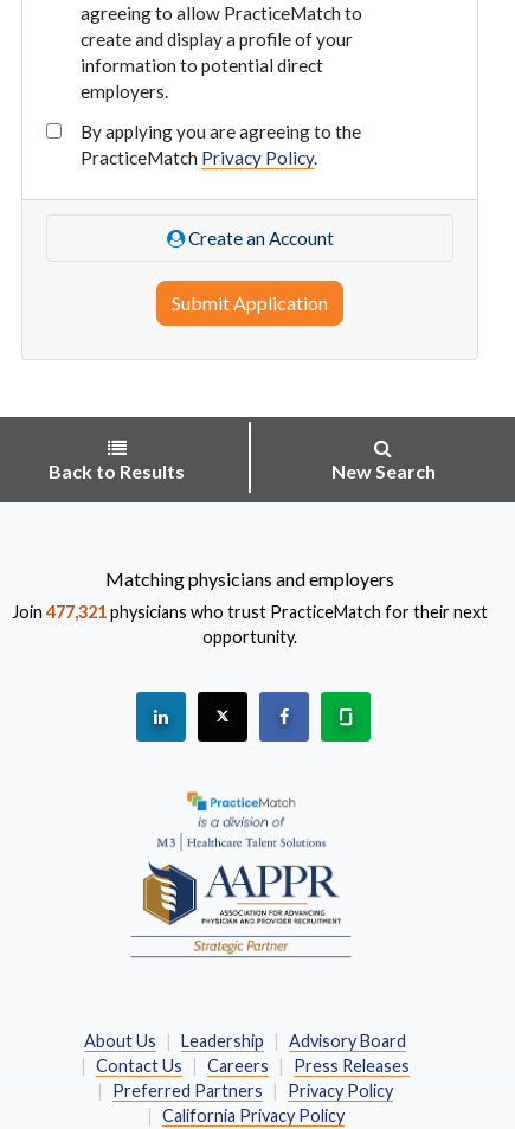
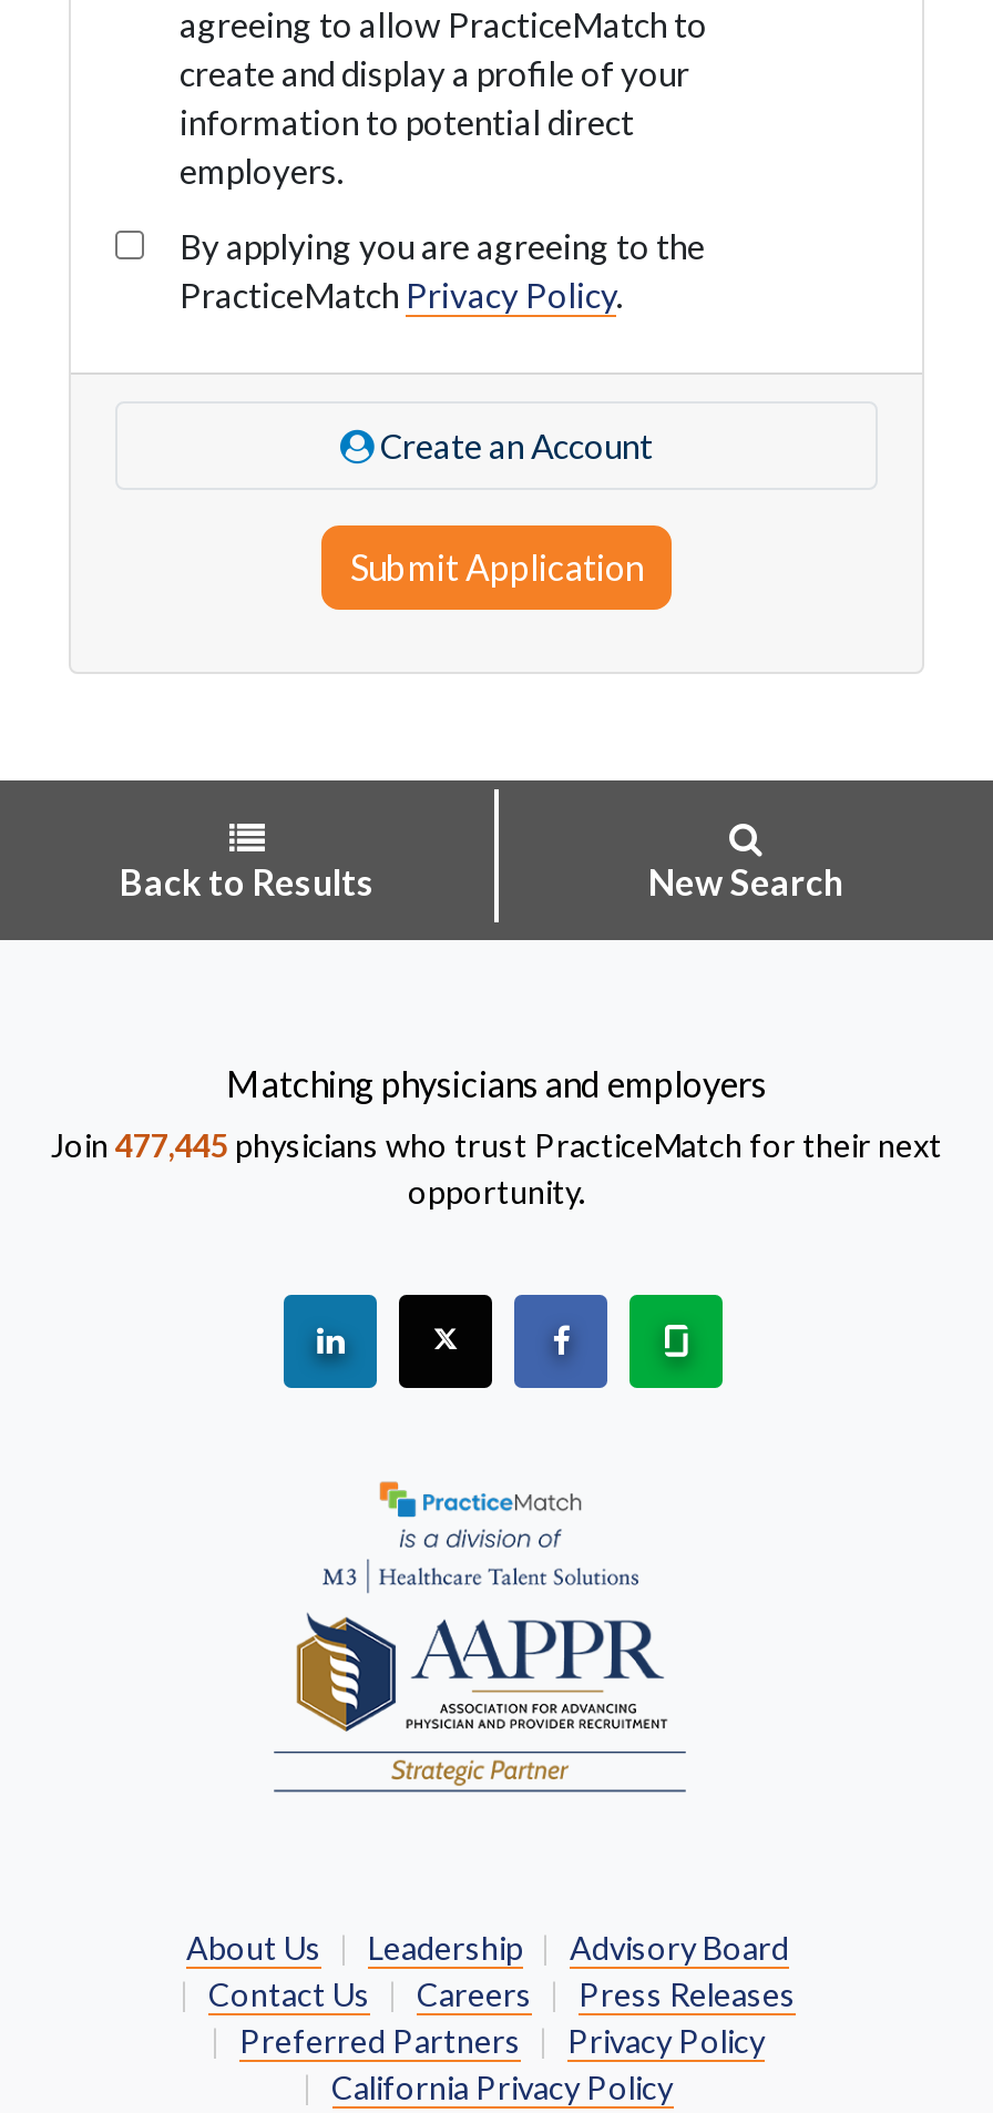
- Join 477,321 physicians who trust PracticeMatch for their next
+ Join 477,445 physicians who trust PracticeMatch for their next
